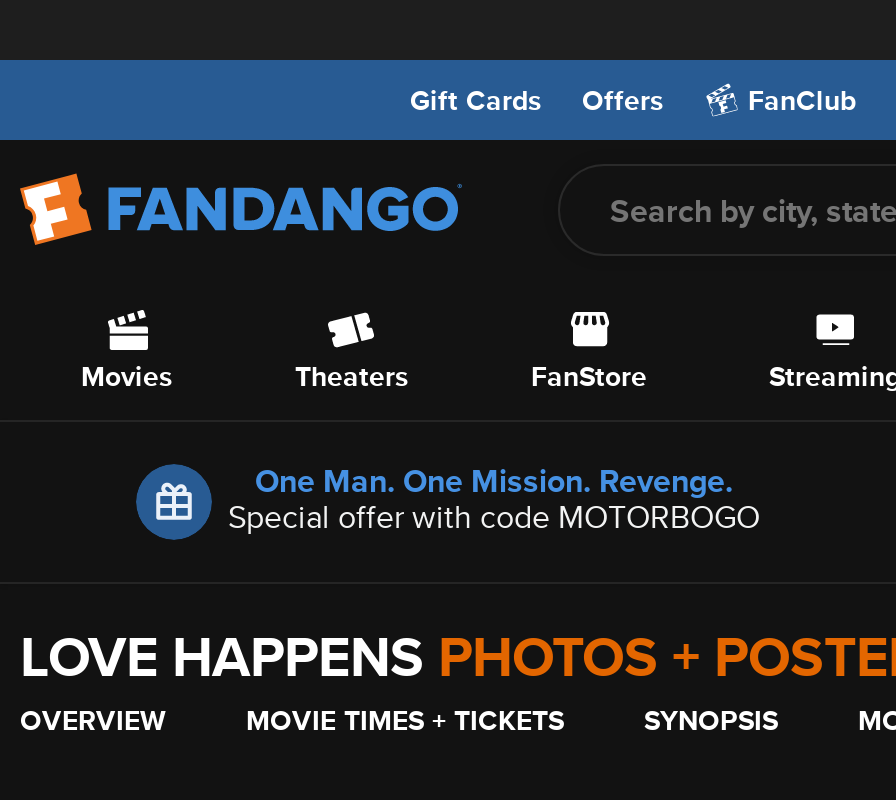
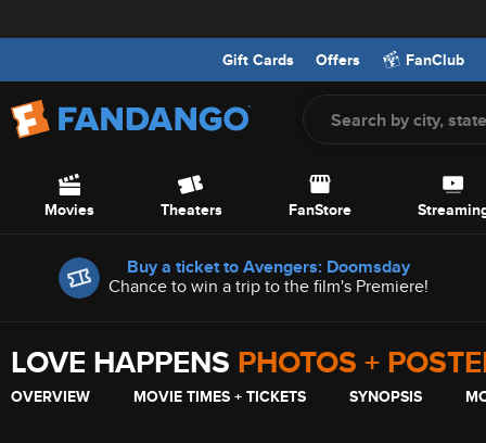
- [image]
- One Man. One Mission. Revenge.
- Special offer with code MOTORBOGO
+ [image]
+ Buy a ticket to Avengers: Doomsday
+ Chance to win a trip to the film's Premiere!
